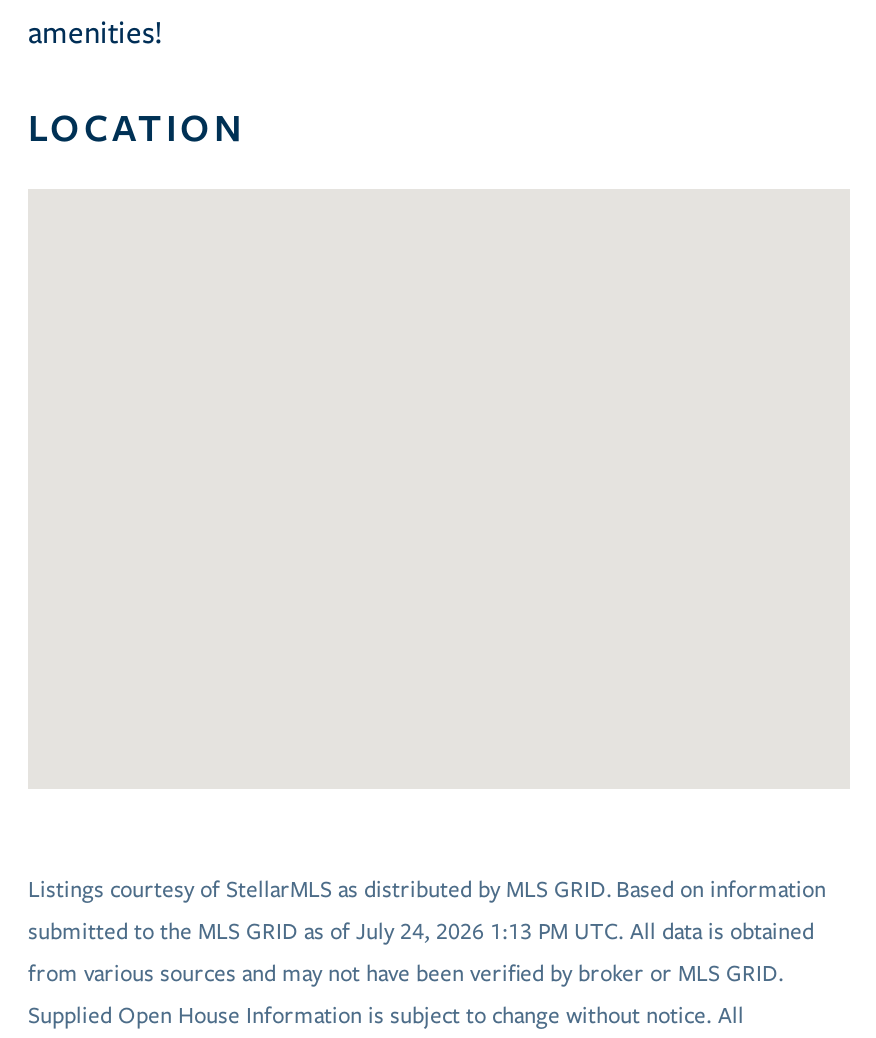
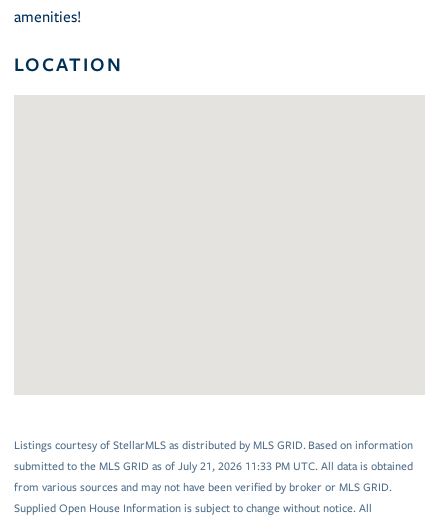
- submitted to the MLS GRID as of July 24, 2026 1:13 PM UTC. All data is obtained
+ submitted to the MLS GRID as of July 21, 2026 11:33 PM UTC. All data is obtained
